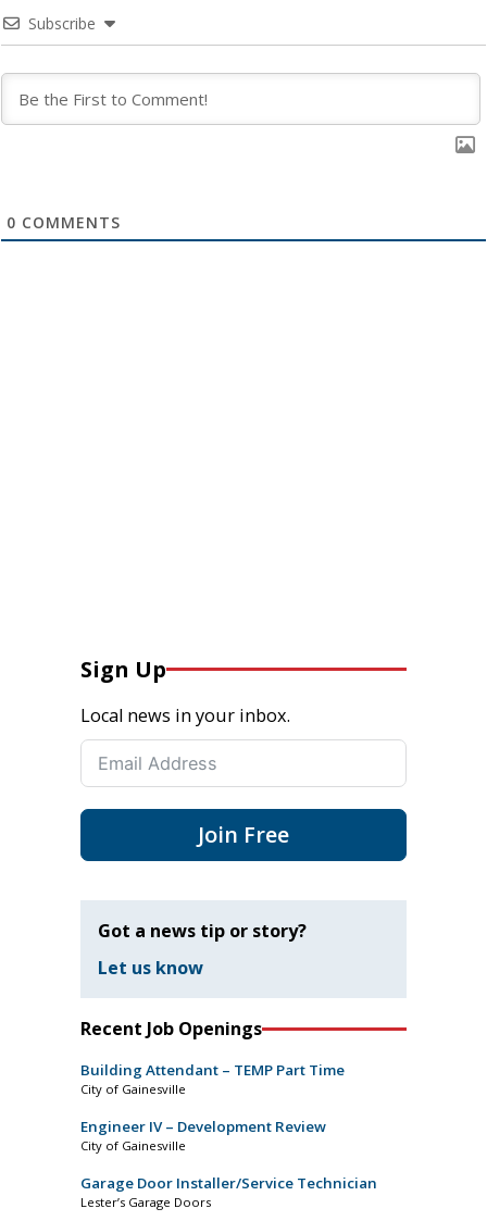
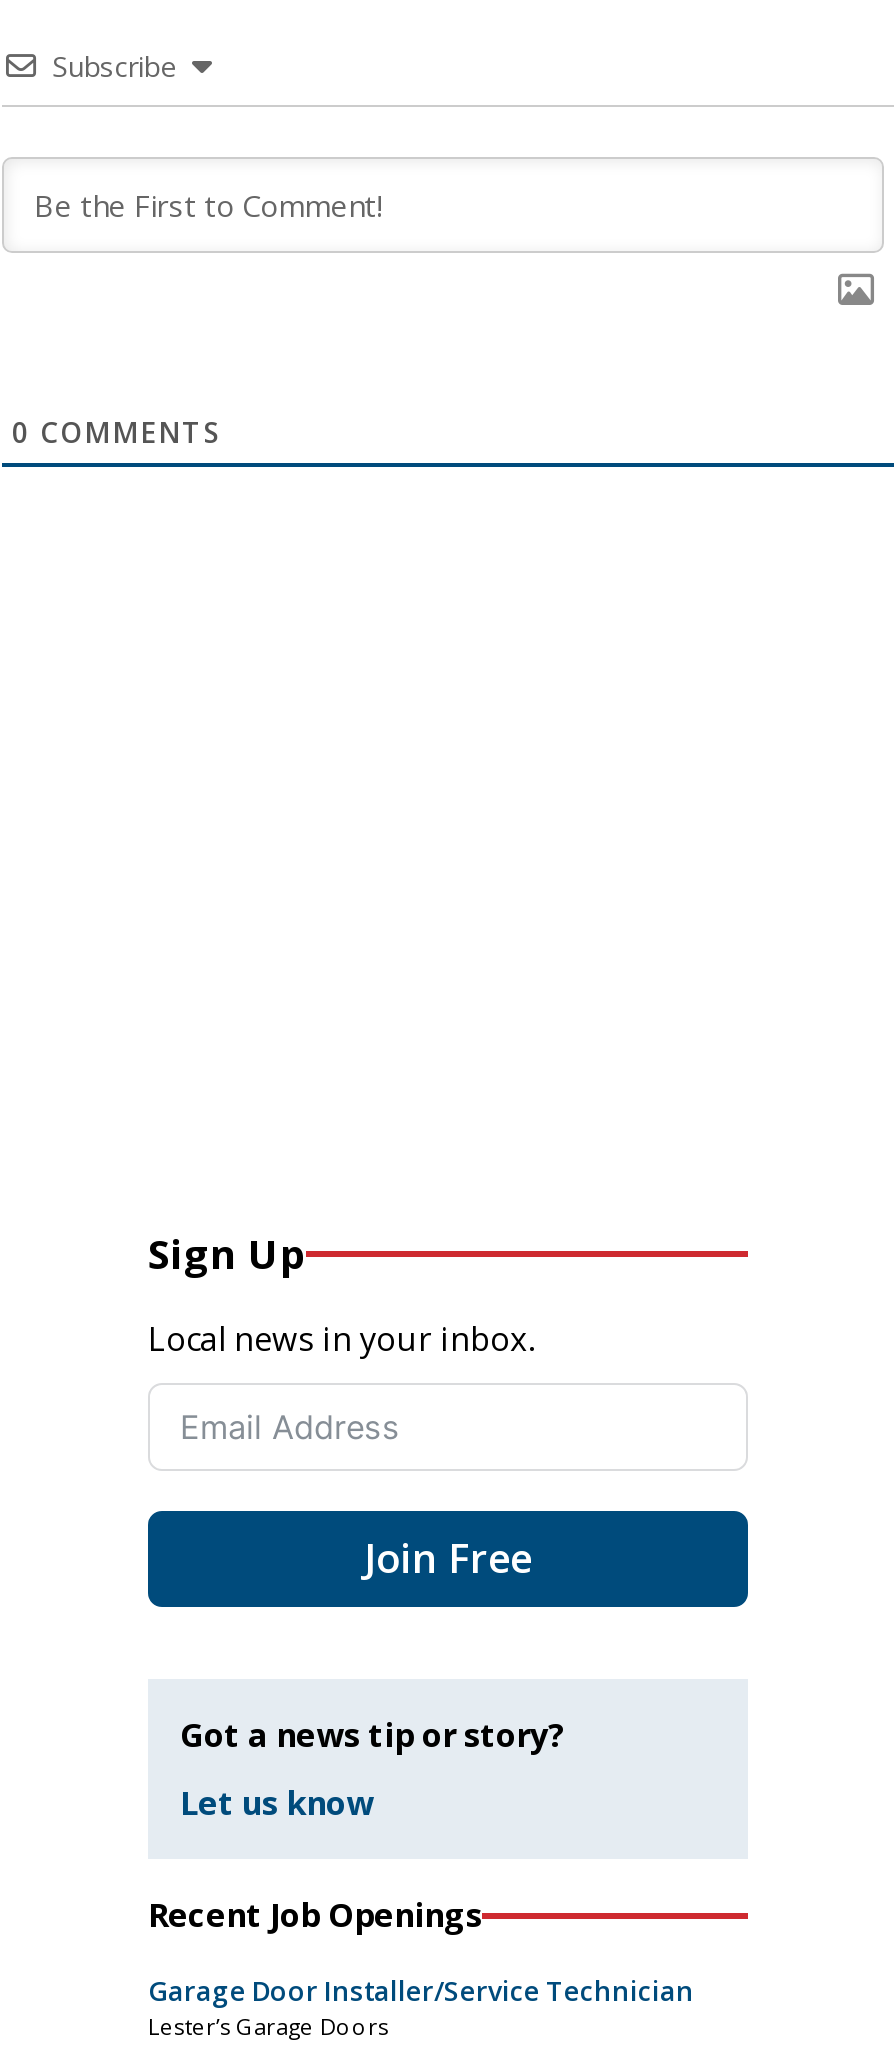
- Building Attendant – TEMP Part Time
- City of Gainesville
- Engineer IV – Development Review
- City of Gainesville
